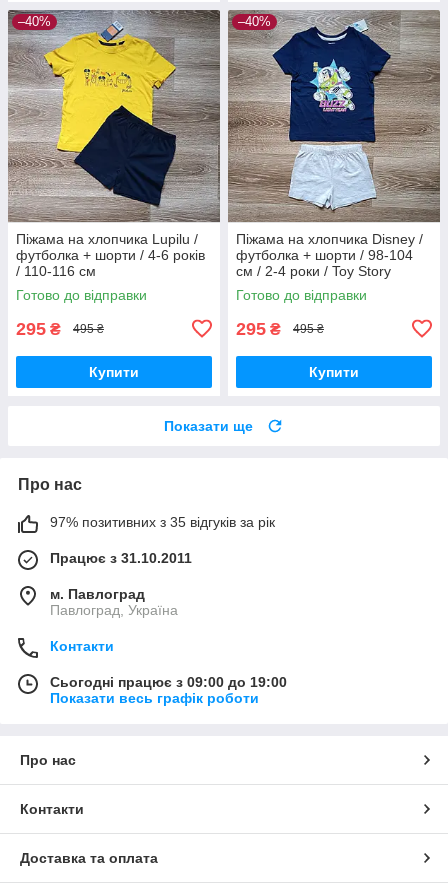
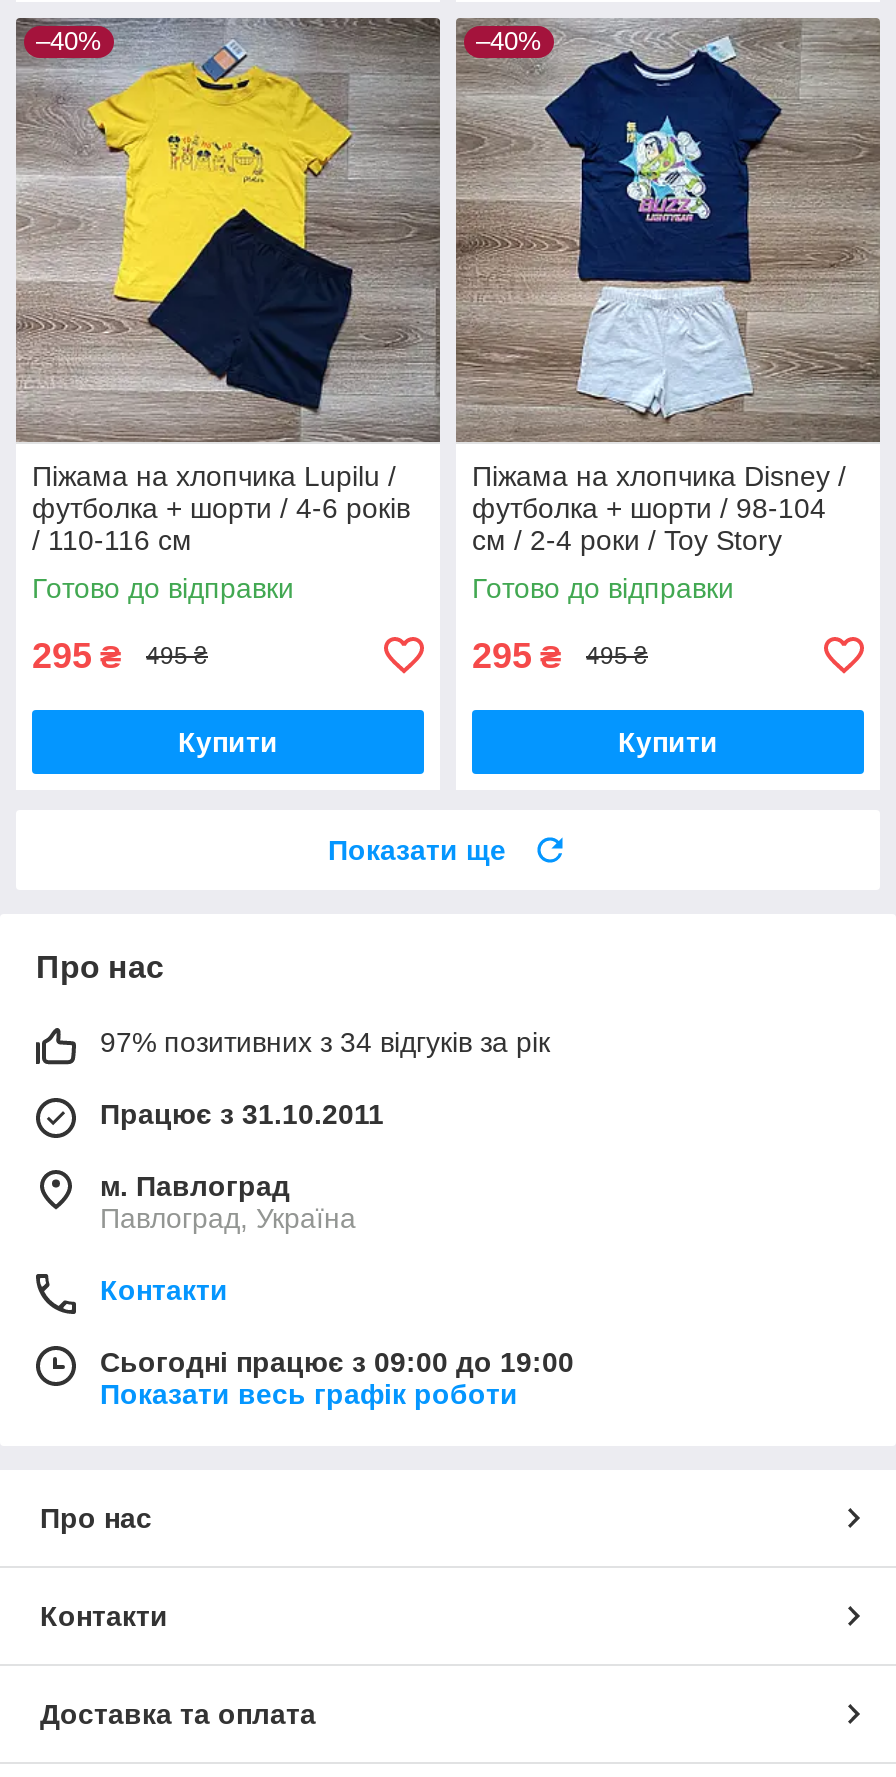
- 97% позитивних з 35 відгуків за рік
+ 97% позитивних з 34 відгуків за рік
